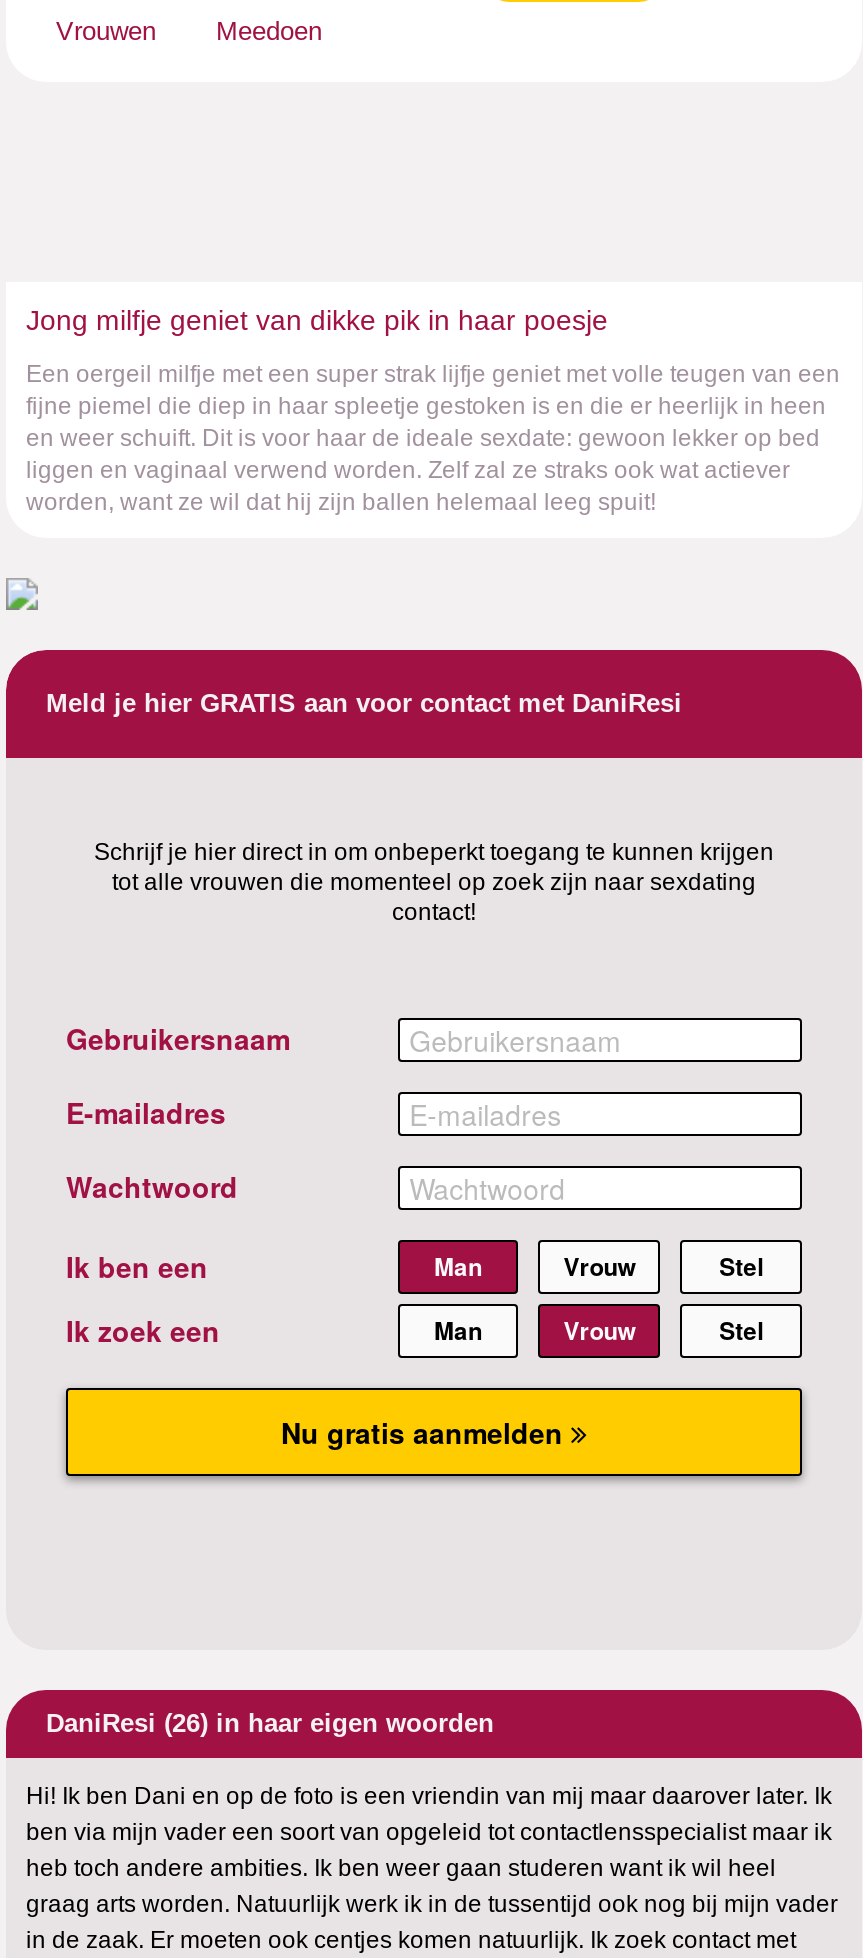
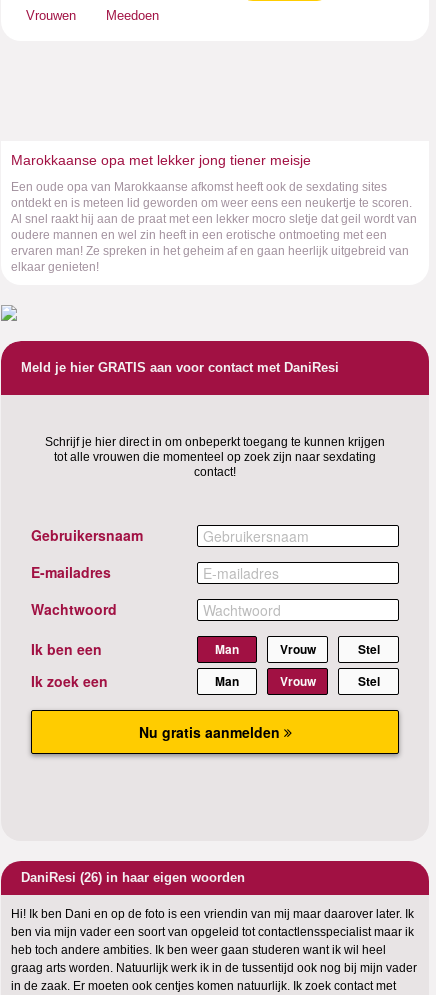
- Jong milfje geniet van dikke pik in haar poesje
+ Marokkaanse opa met lekker jong tiener meisje

- Een oergeil milfje met een super strak lijfje geniet met volle teugen van een
- fijne piemel die diep in haar spleetje gestoken is en die er heerlijk in heen
- en weer schuift. Dit is voor haar de ideale sexdate: gewoon lekker op bed
- liggen en vaginaal verwend worden. Zelf zal ze straks ook wat actiever
- worden, want ze wil dat hij zijn ballen helemaal leeg spuit!
+ Een oude opa van Marokkaanse afkomst heeft ook de sexdating sites
+ ontdekt en is meteen lid geworden om weer eens een neukertje te scoren.
+ Al snel raakt hij aan de praat met een lekker mocro sletje dat geil wordt van
+ oudere mannen en wel zin heeft in een erotische ontmoeting met een
+ ervaren man! Ze spreken in het geheim af en gaan heerlijk uitgebreid van
+ elkaar genieten!
